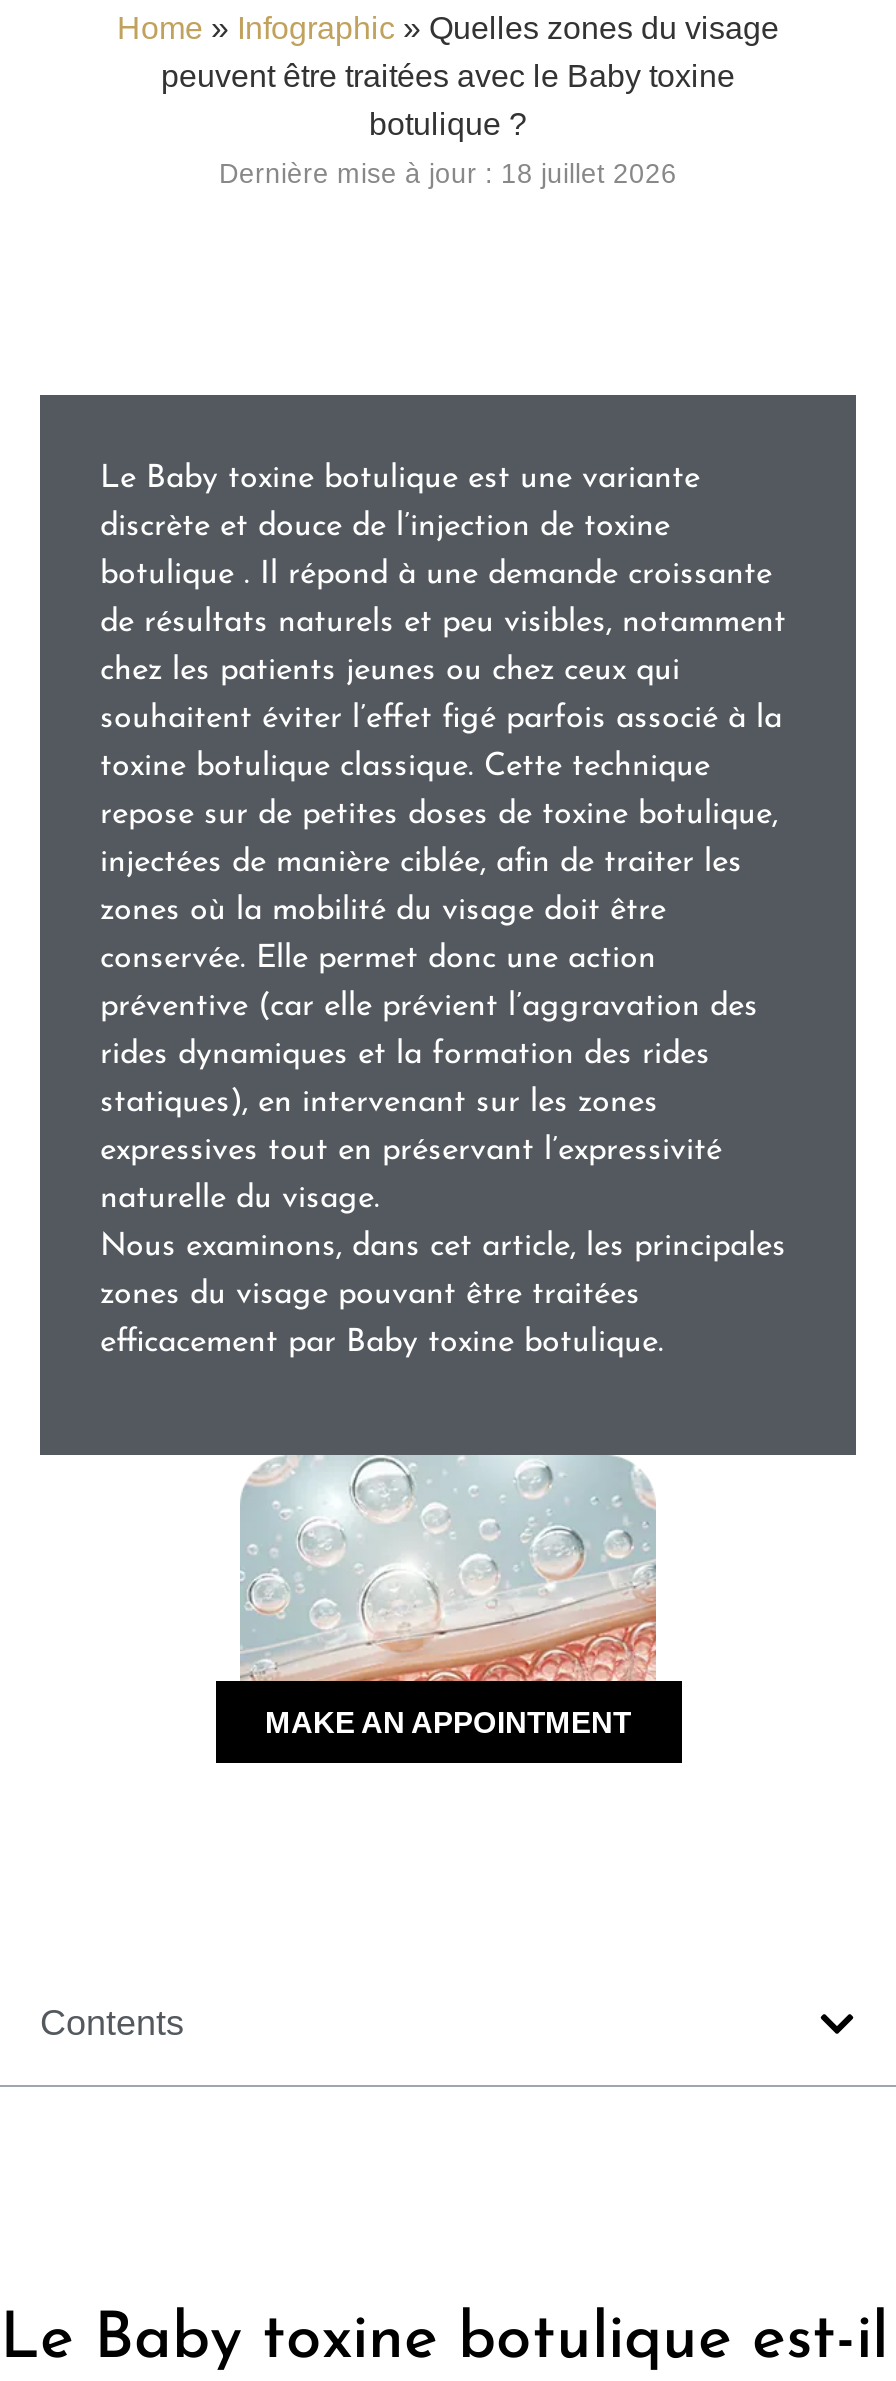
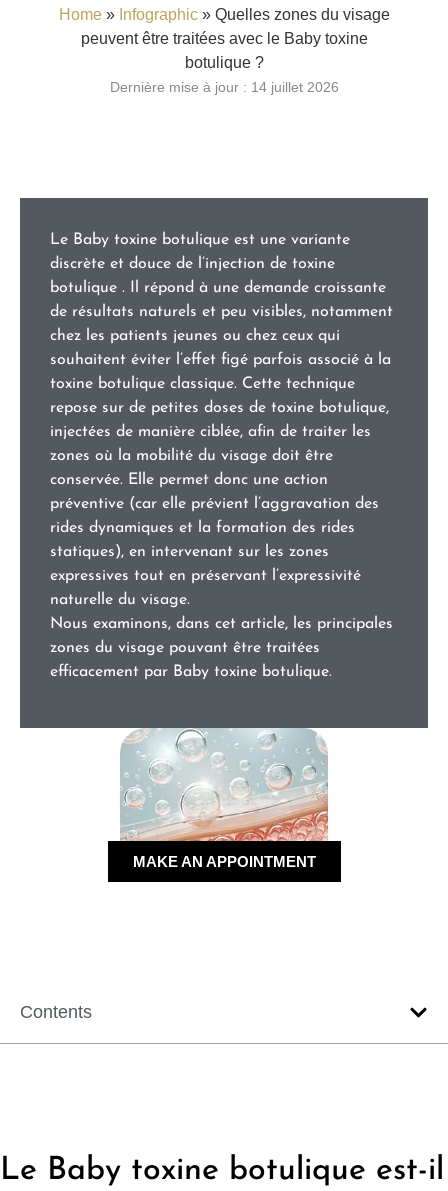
- Dernière mise à jour : 18 juillet 2026
+ Dernière mise à jour : 14 juillet 2026
